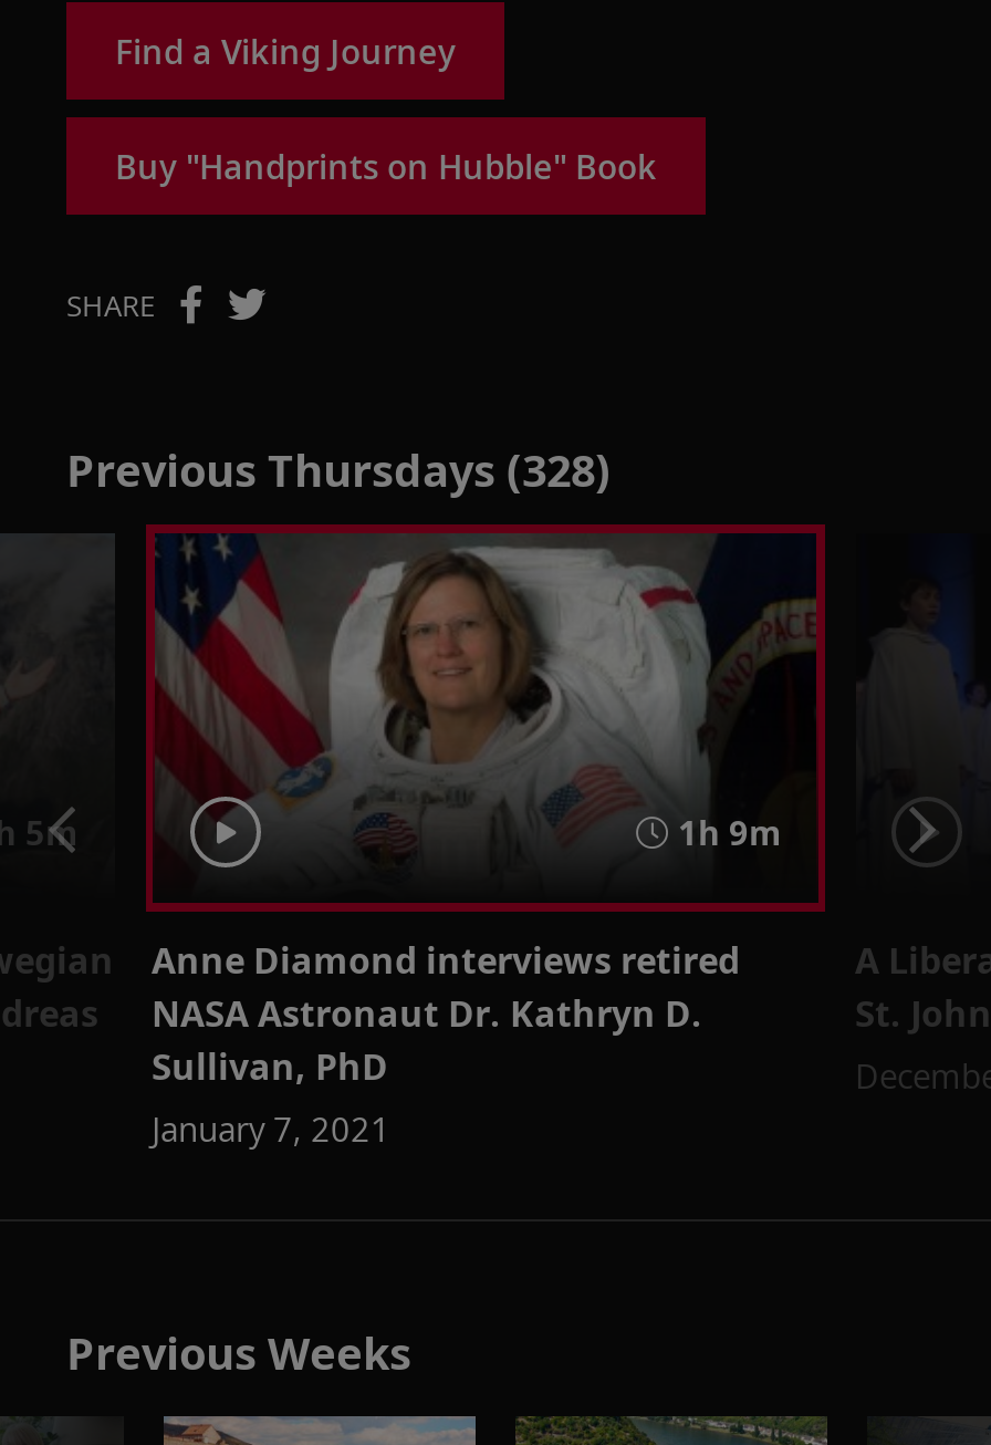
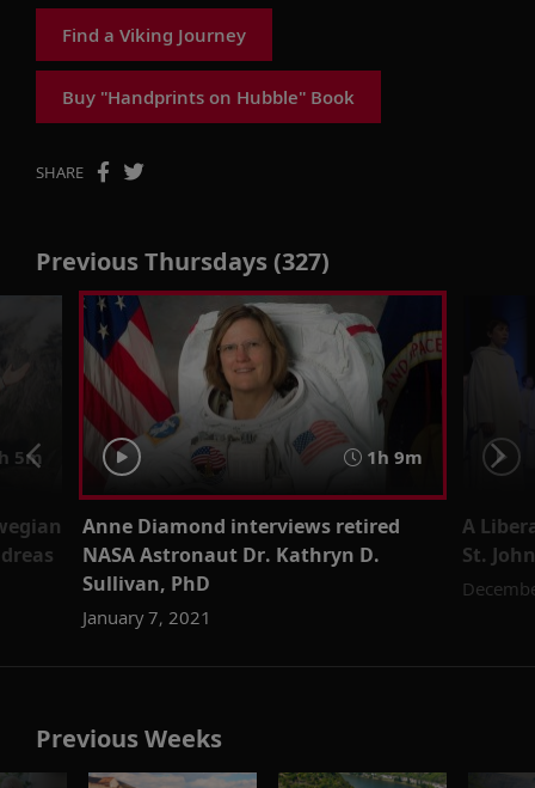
- Previous Thursdays (328)
+ Previous Thursdays (327)
